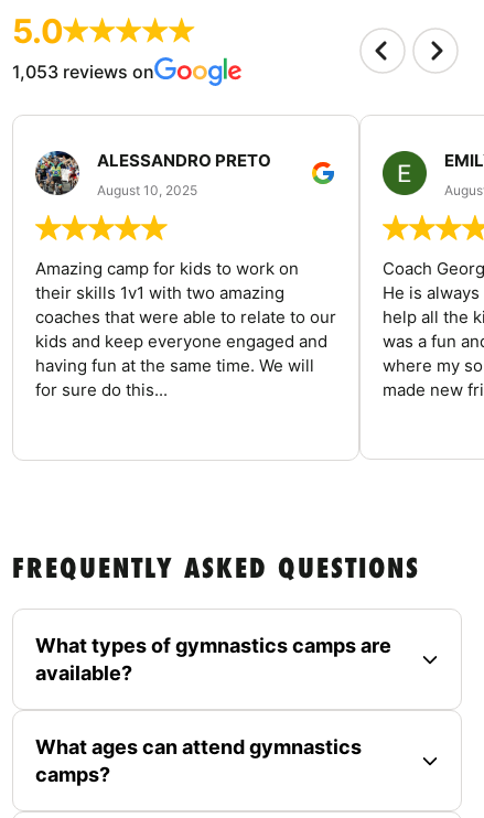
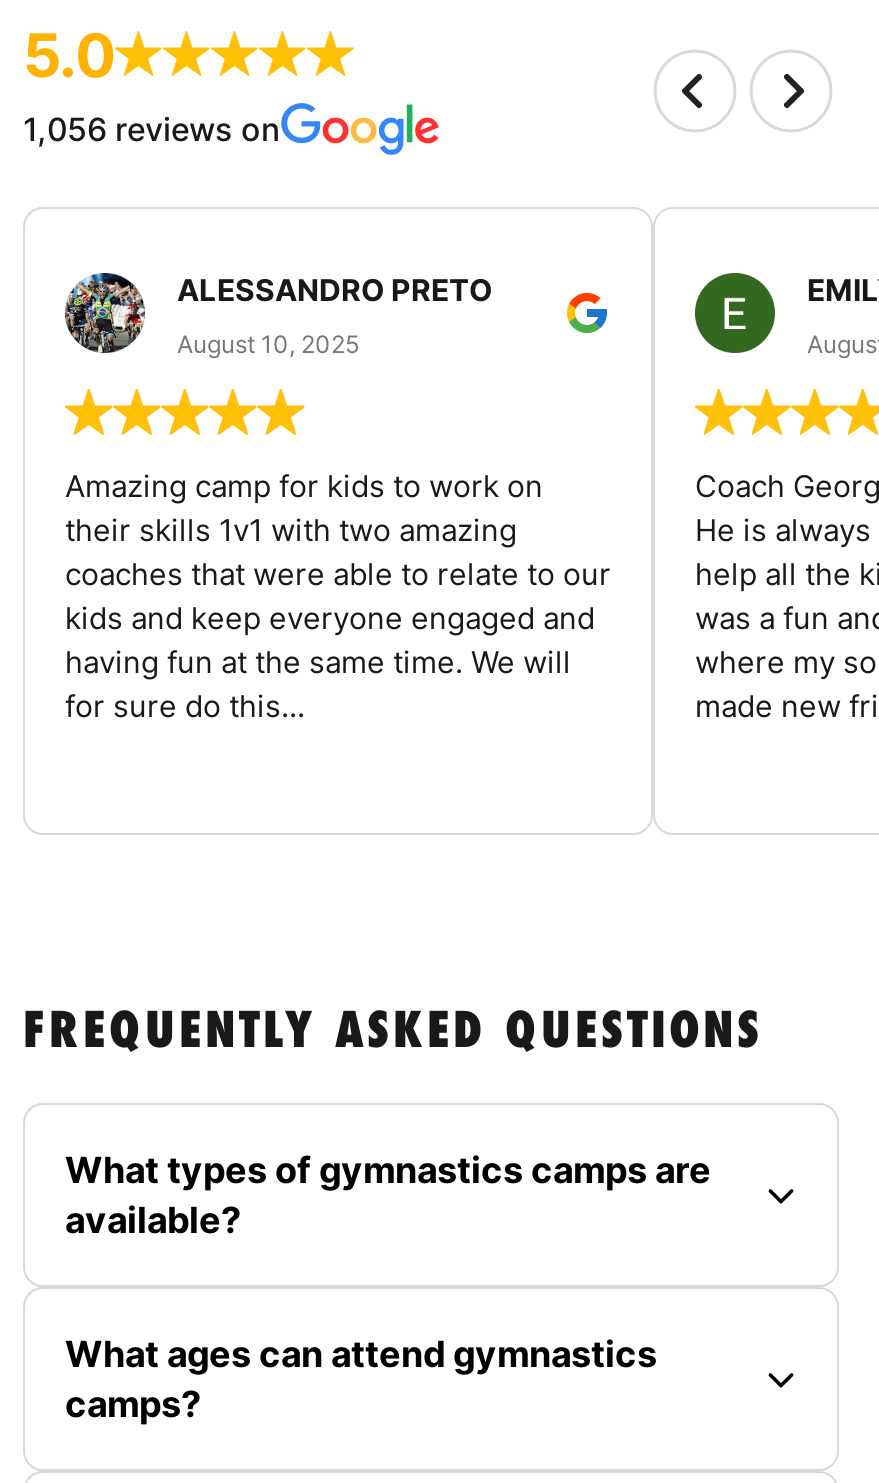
- 1,053 reviews on
+ 1,056 reviews on
